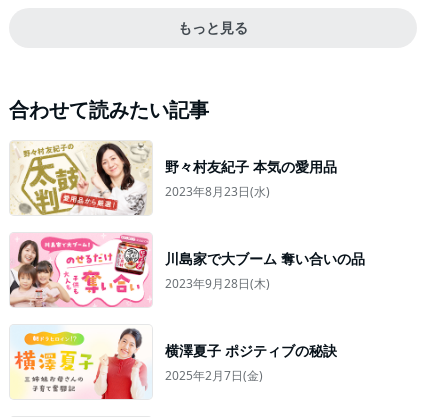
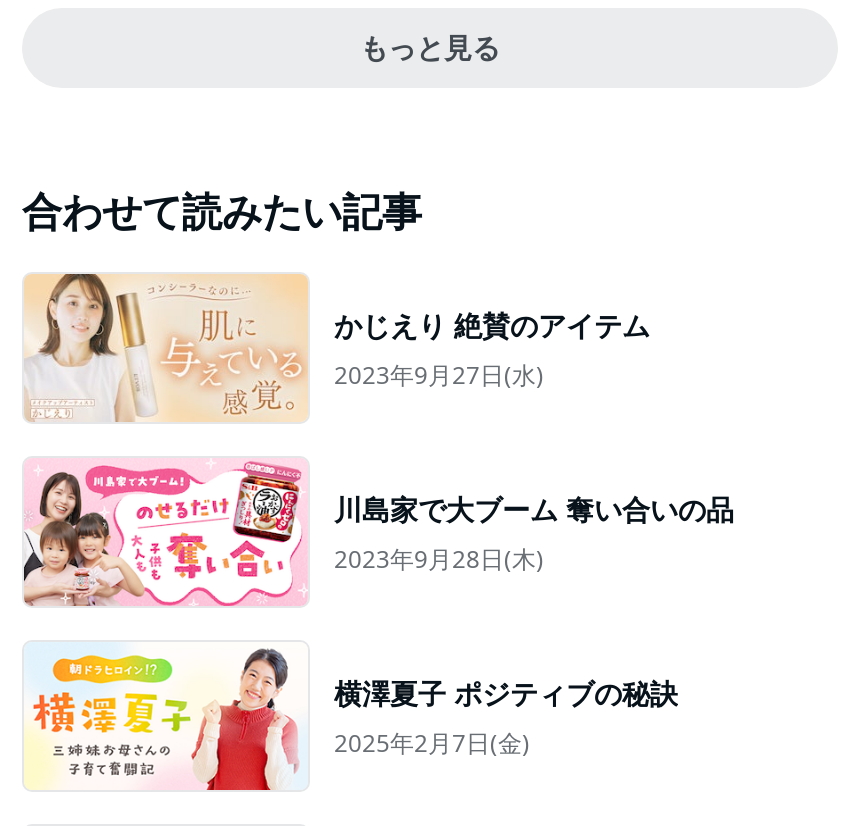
- [image]
- 野々村友紀子 本気の愛用品
- 2023年8月23日(水)
+ [image]
+ かじえり 絶賛のアイテム
+ 2023年9月27日(水)
